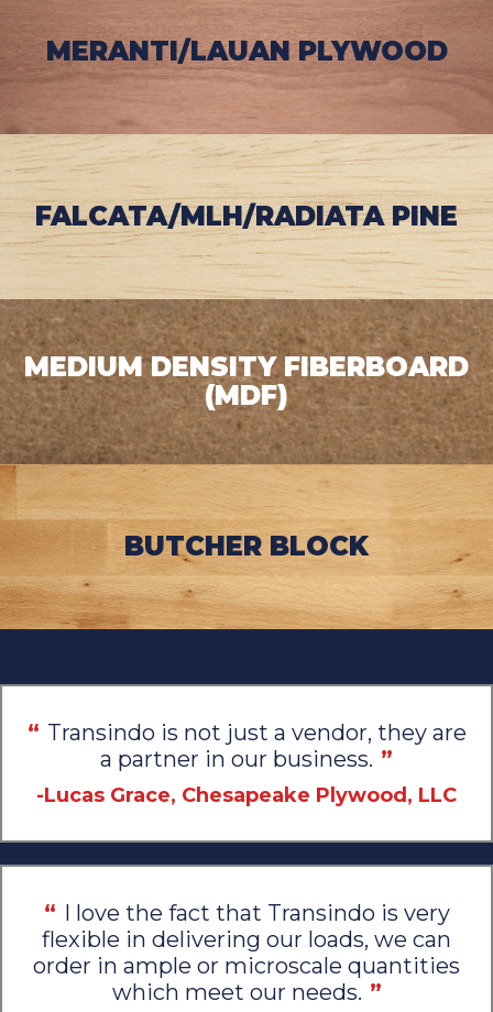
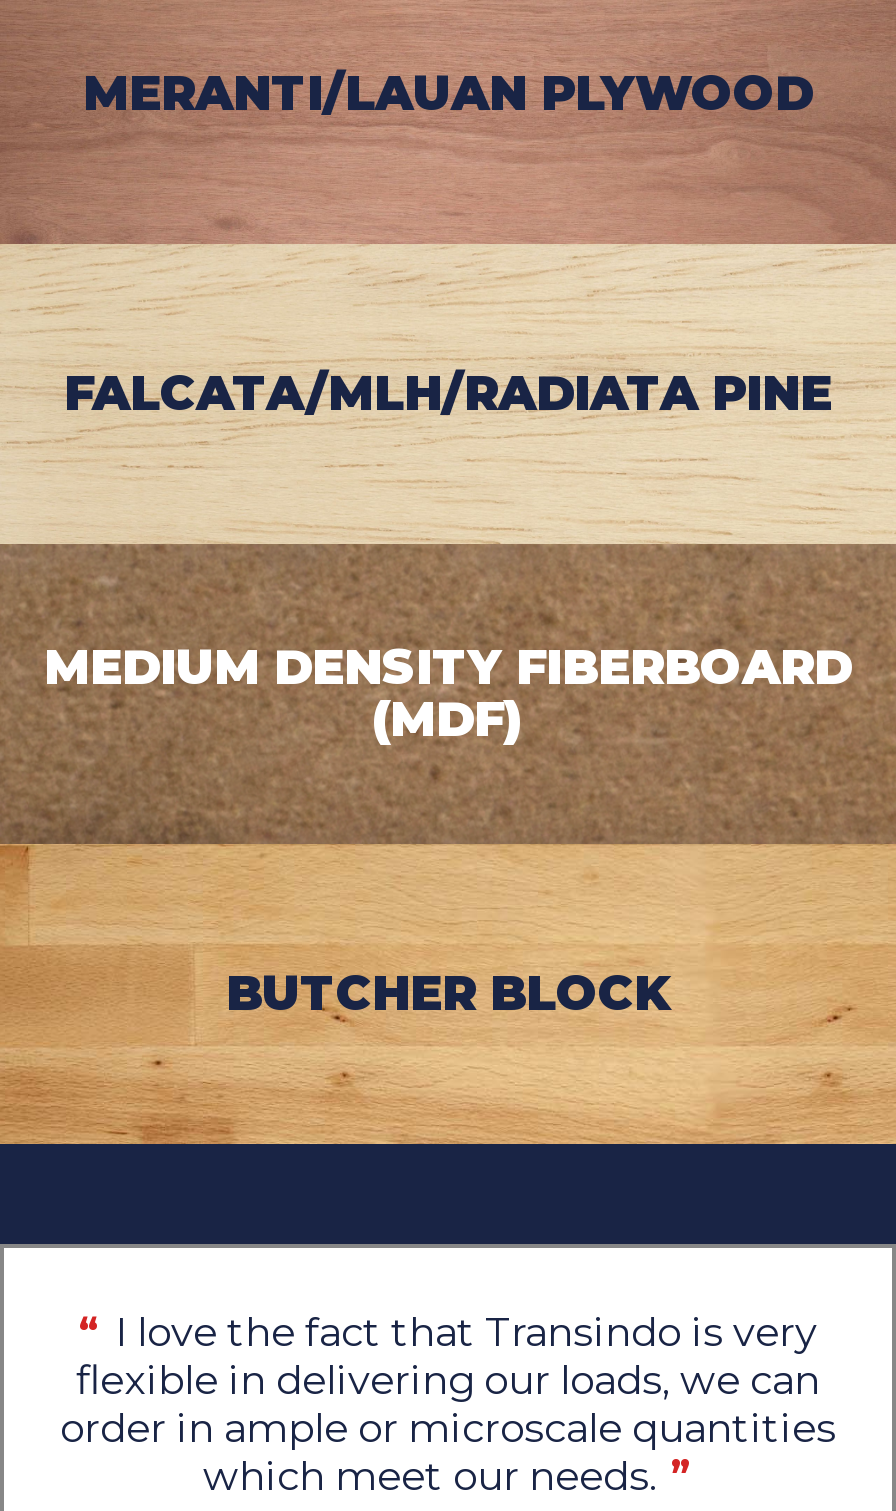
- “ Transindo is not just a vendor, they are
- a partner in our business. ”
- -Lucas Grace, Chesapeake Plywood, LLC
